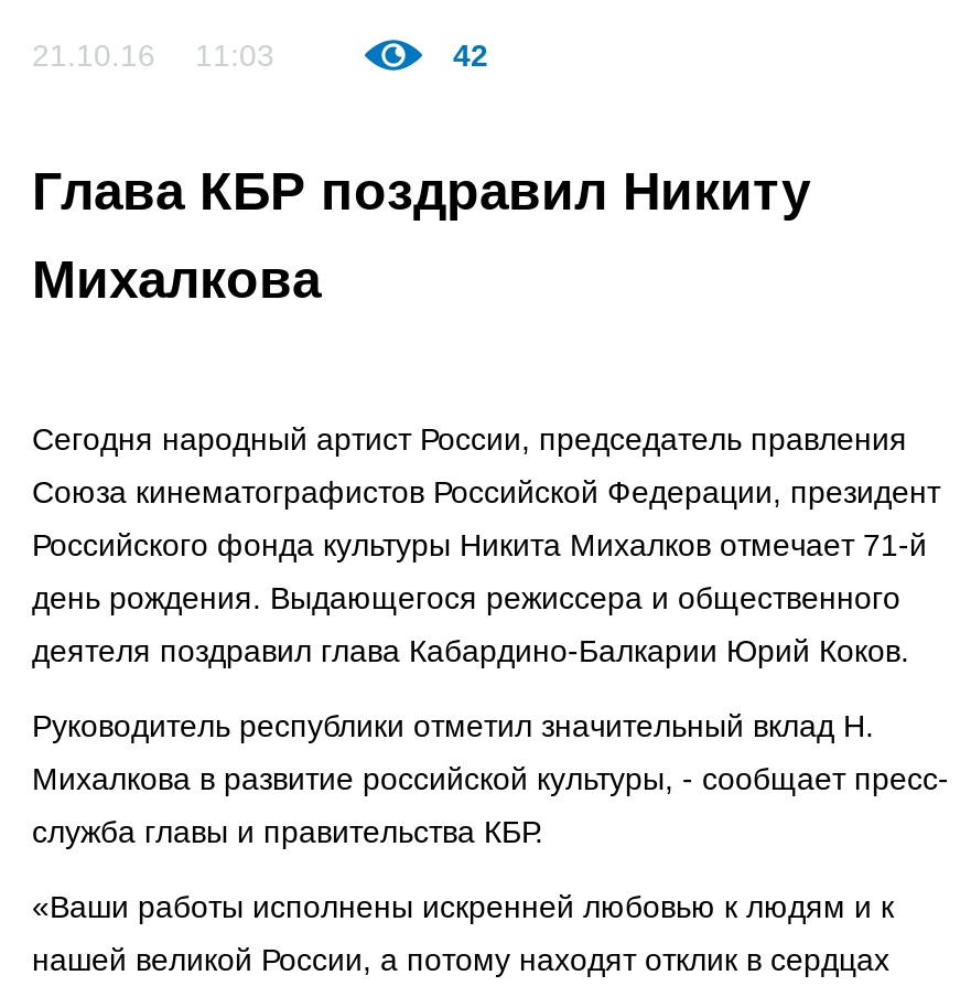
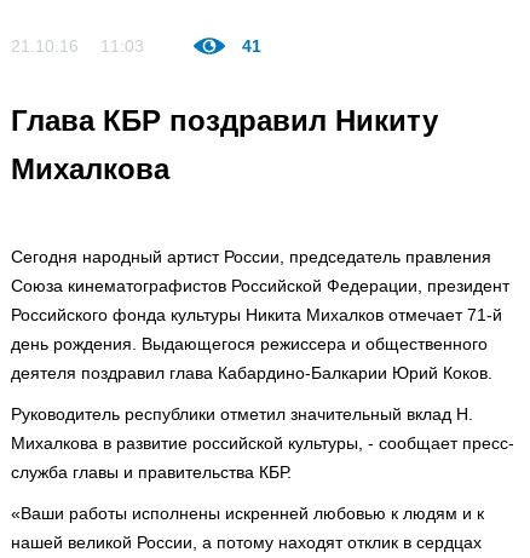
- 42
+ 41
